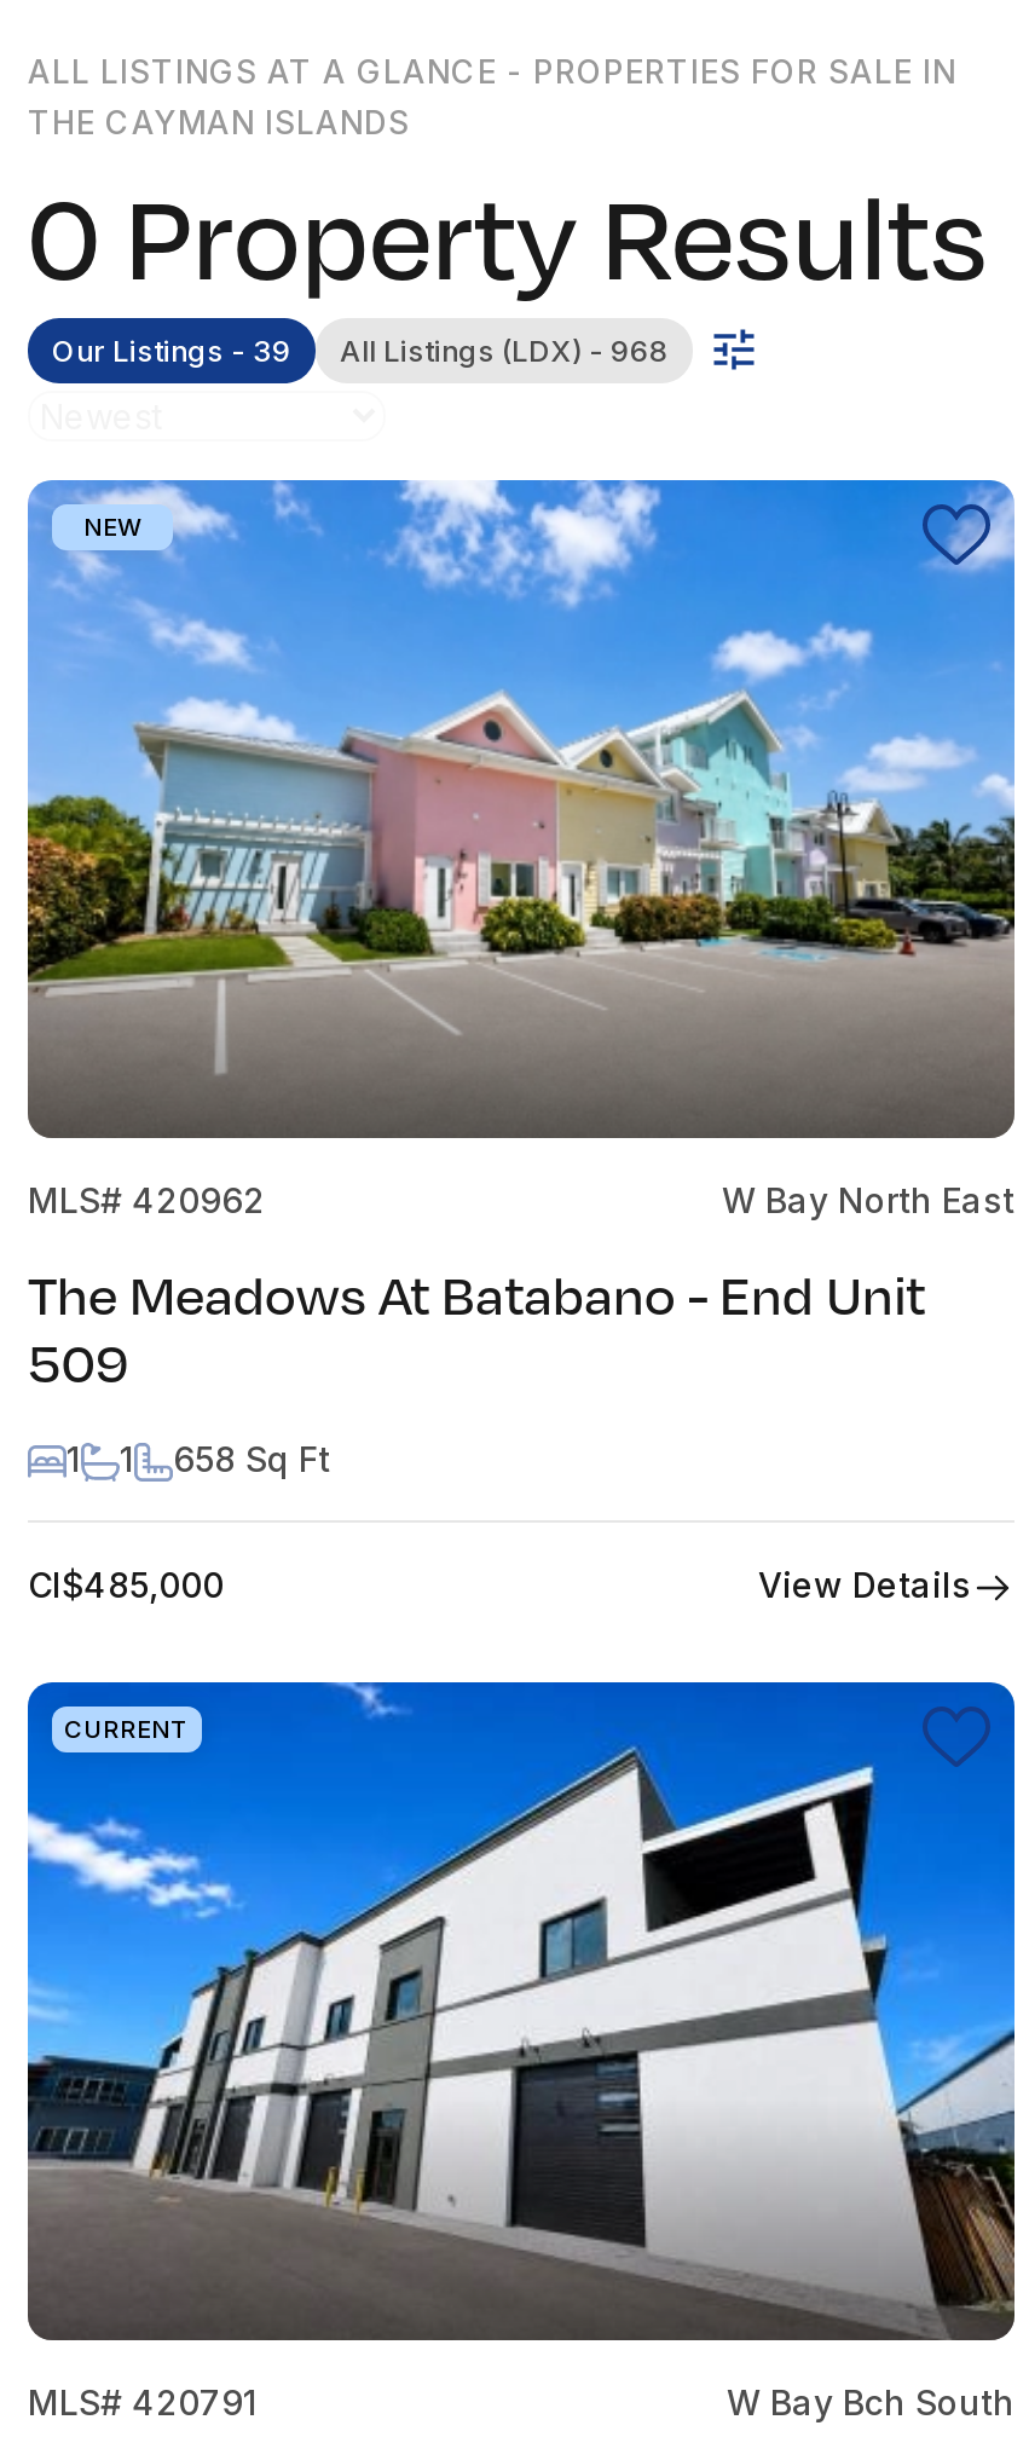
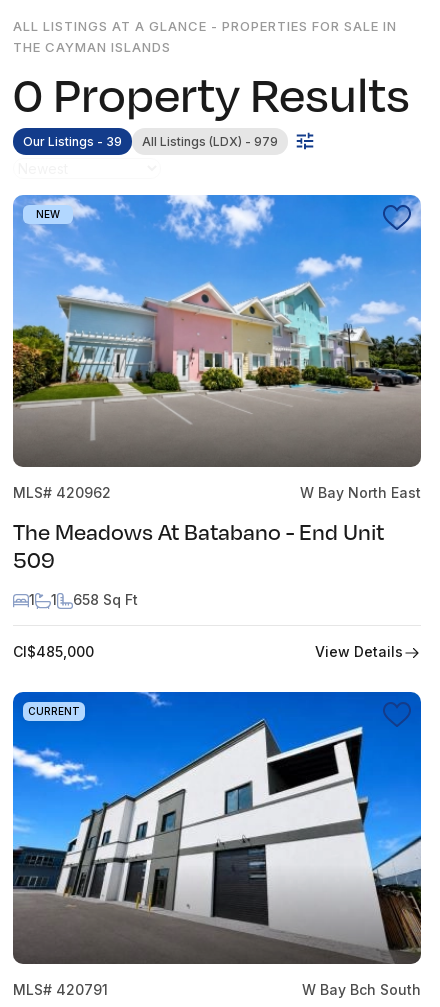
- All Listings (LDX) - 968
+ All Listings (LDX) - 979
